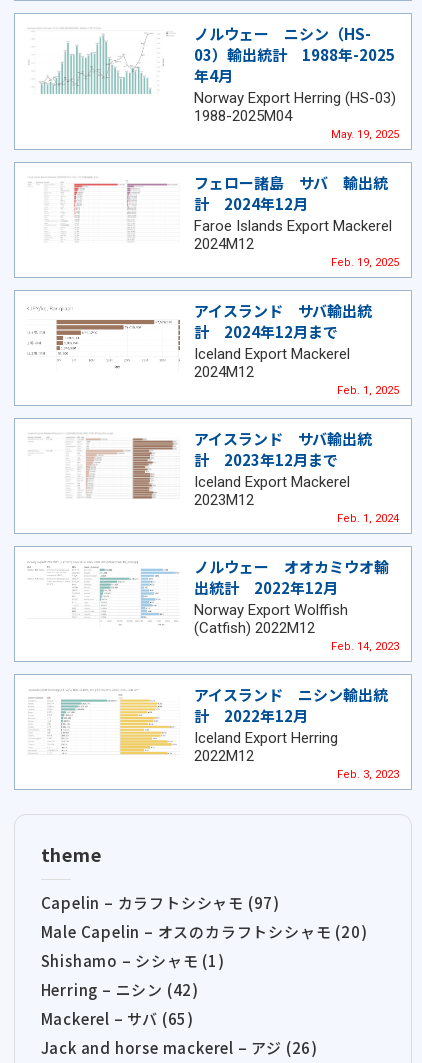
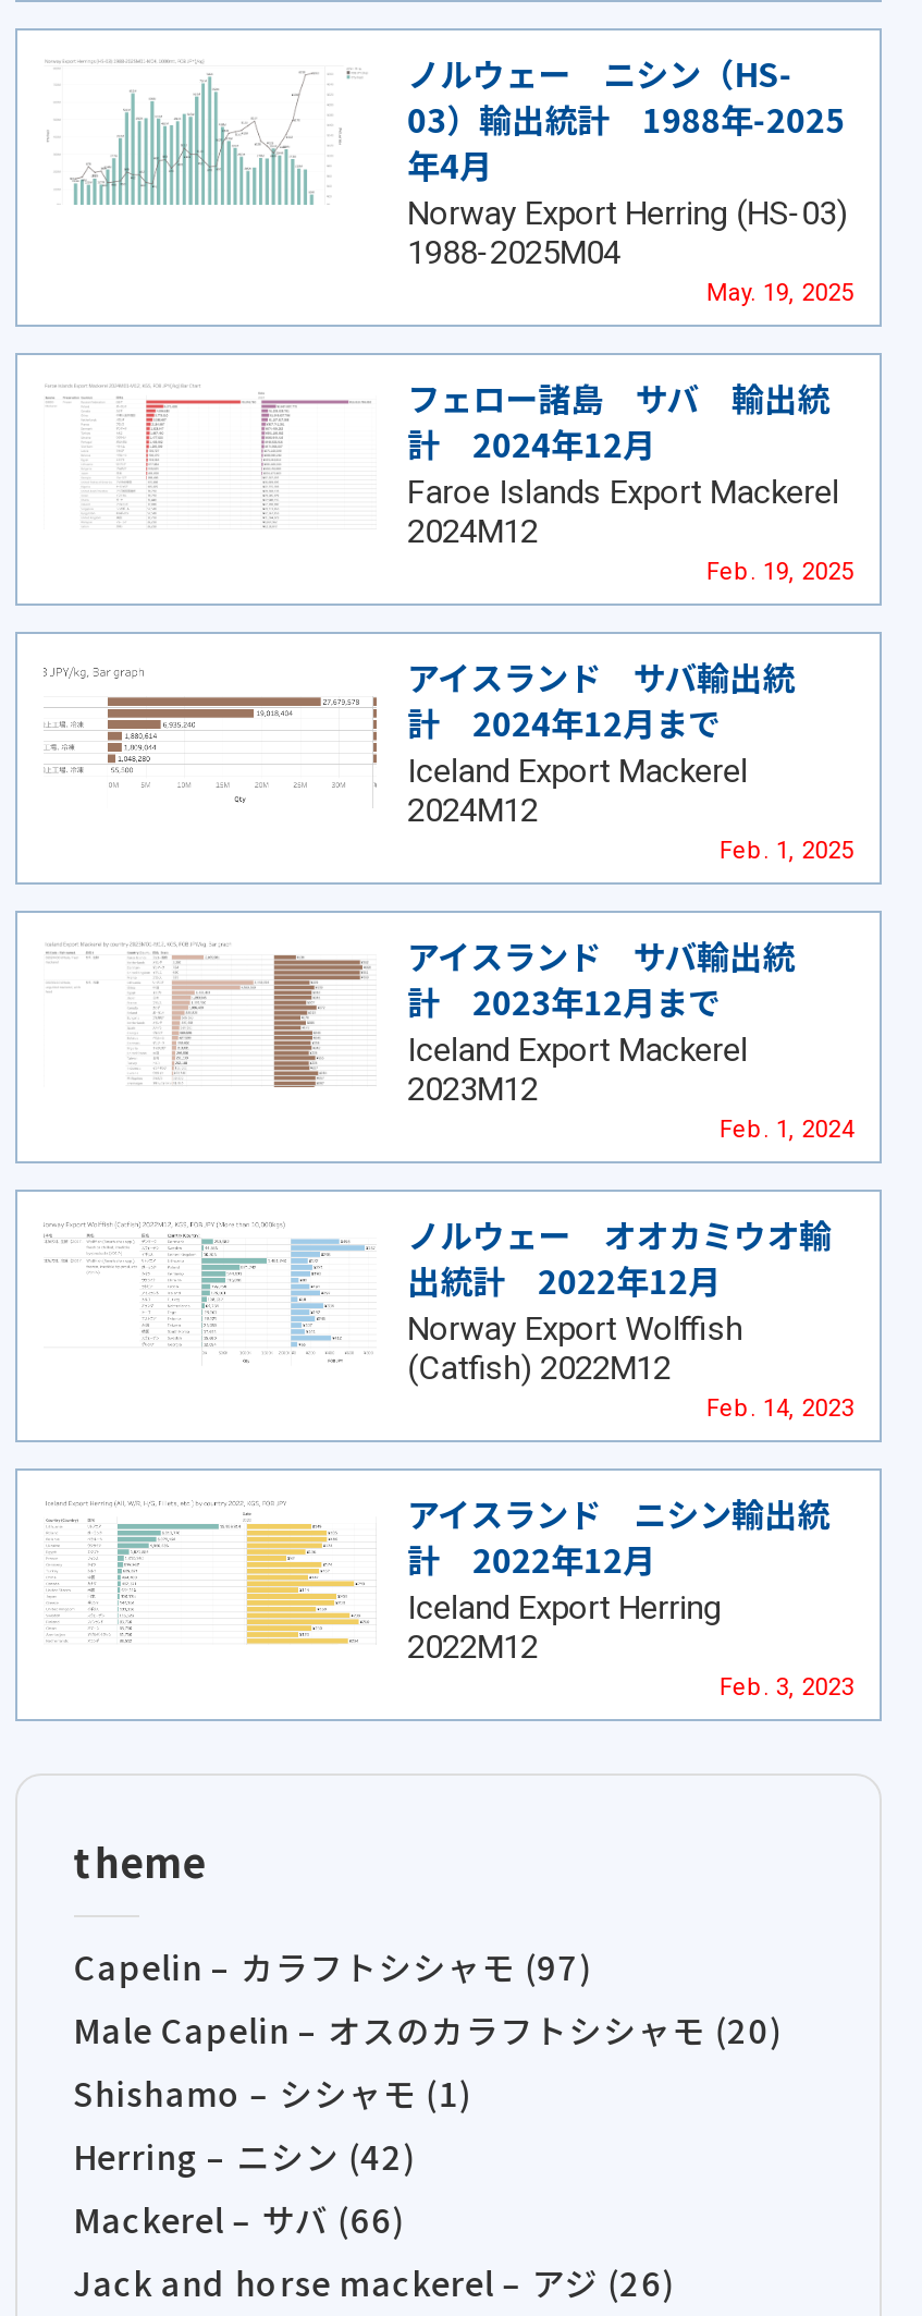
- Mackerel – サバ (65)
+ Mackerel – サバ (66)
